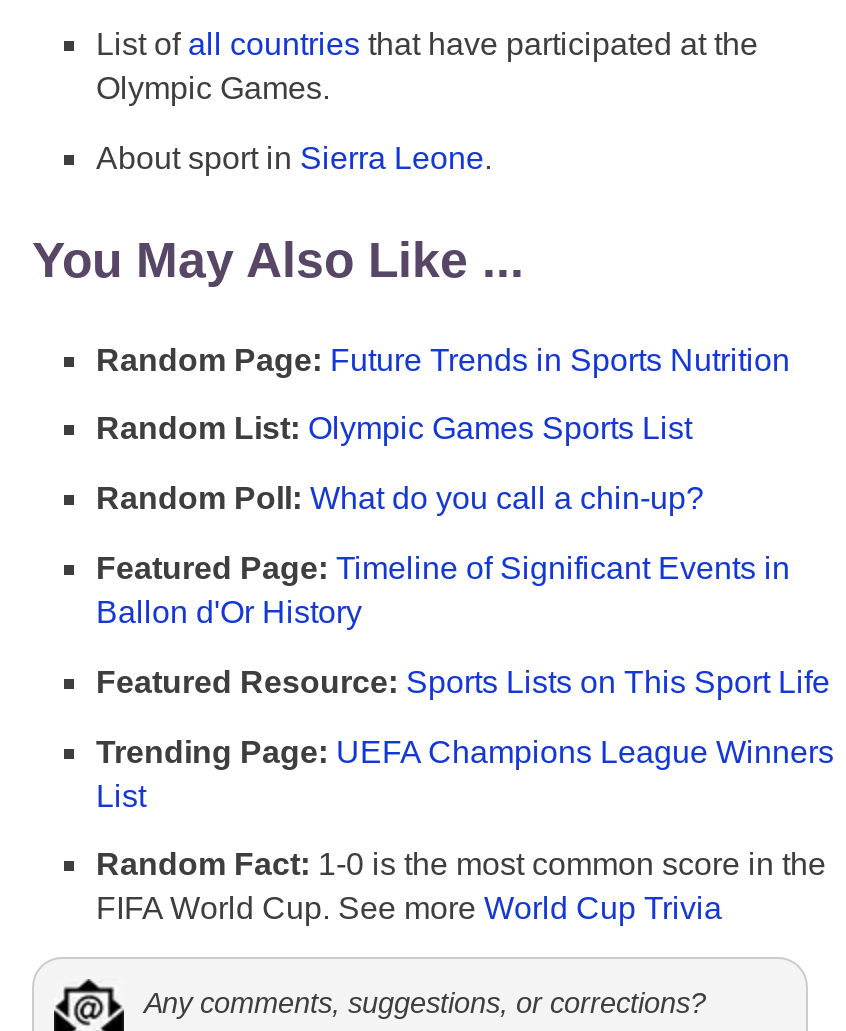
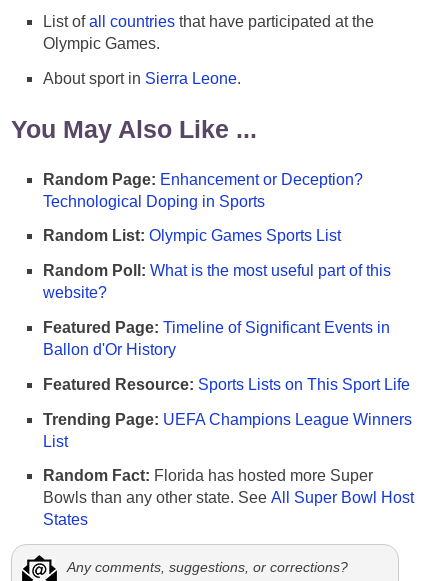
- Random Page: Future Trends in Sports Nutrition
+ Random Page: Enhancement or Deception?
+ Technological Doping in Sports

- Random Poll: What do you call a chin-up?
+ Random Poll: What is the most useful part of this
+ website?

- Random Fact: 1-0 is the most common score in the
- FIFA World Cup. See more World Cup Trivia
+ Random Fact: Florida has hosted more Super
+ Bowls than any other state. See All Super Bowl Host
+ States
